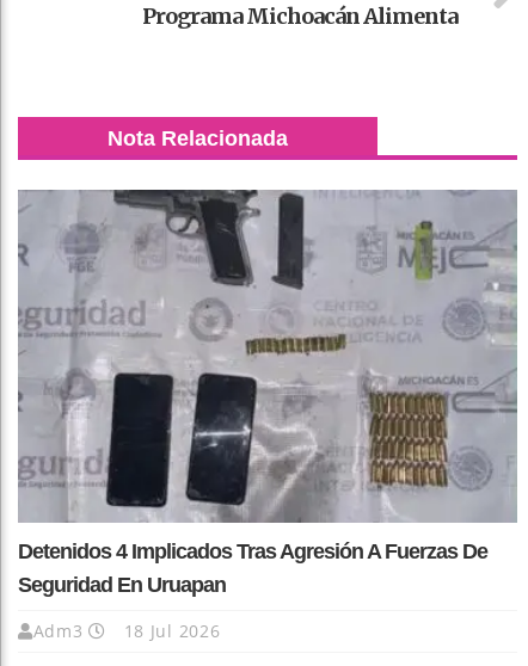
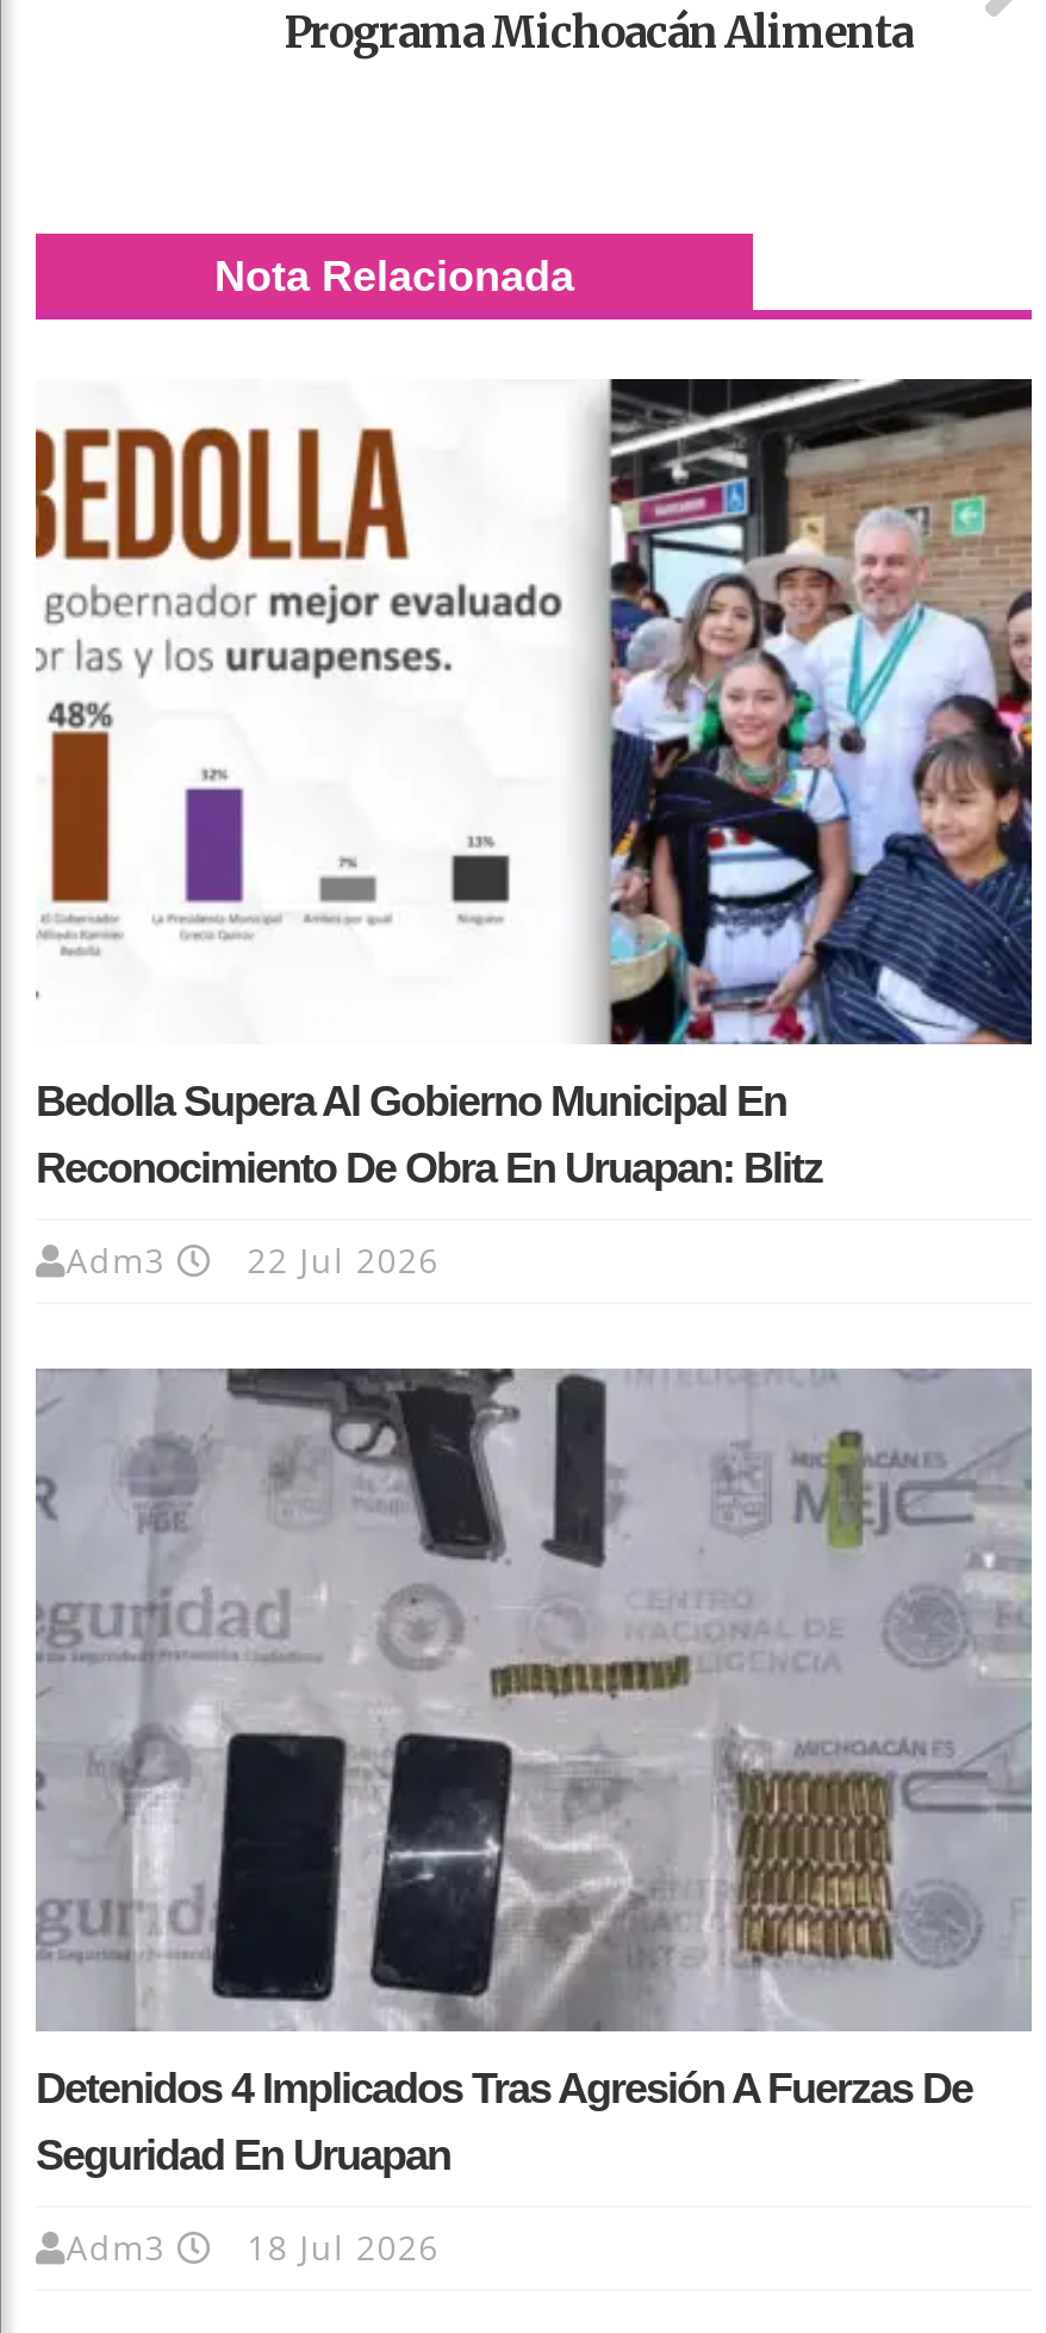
+ [image]
+ Bedolla Supera Al Gobierno Municipal En
+ Reconocimiento De Obra En Uruapan: Blitz
+ Adm3
+ 22 Jul 2026
